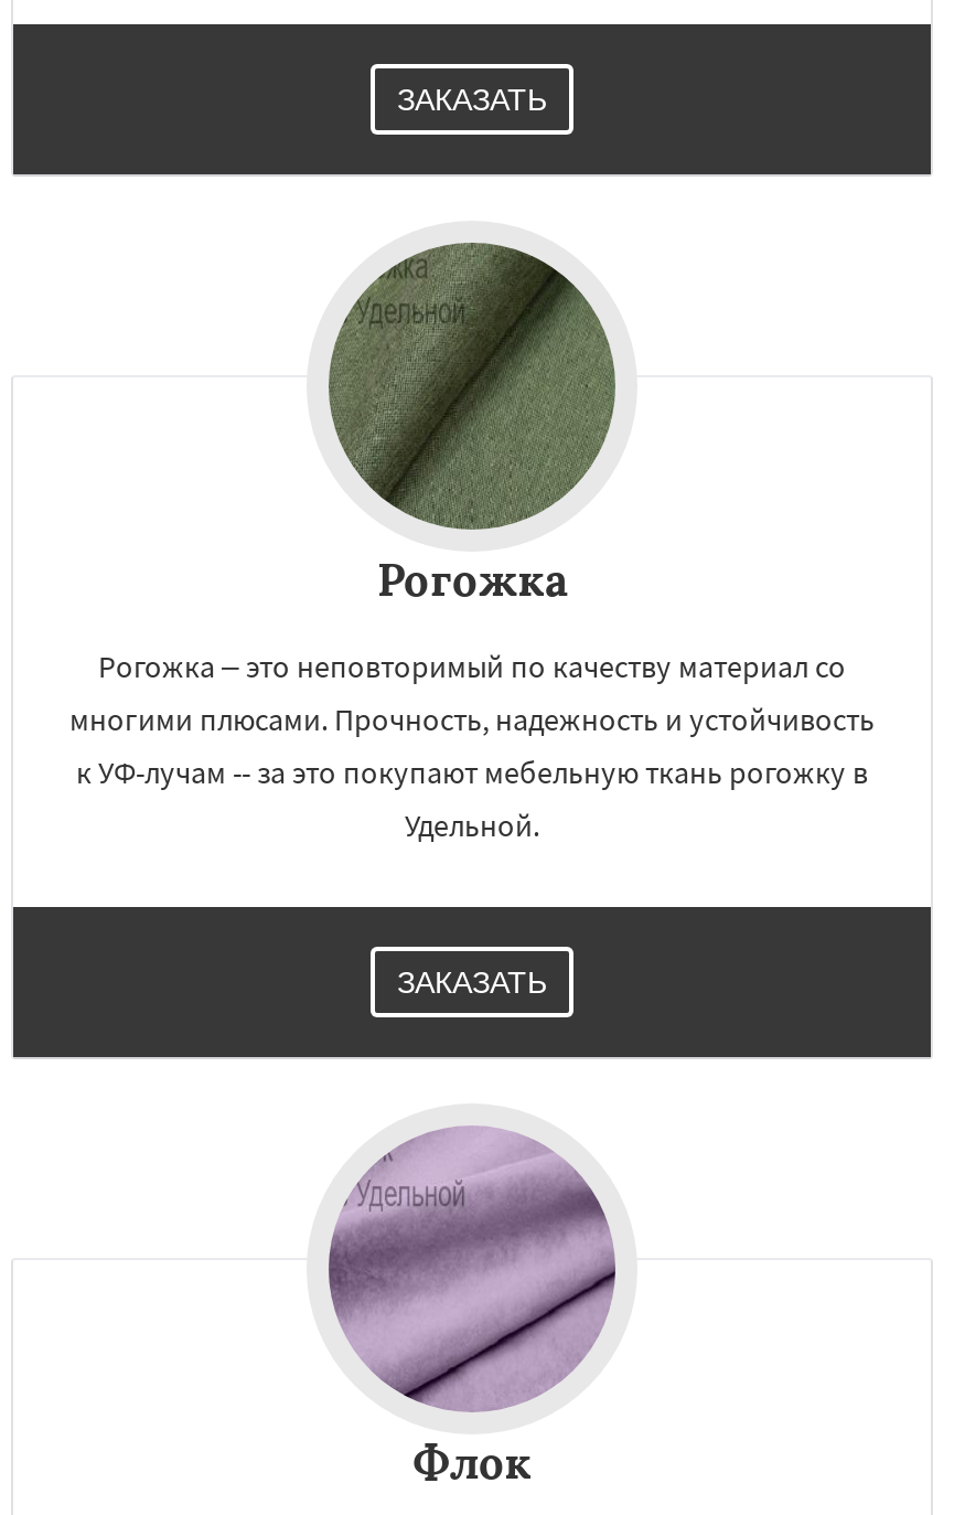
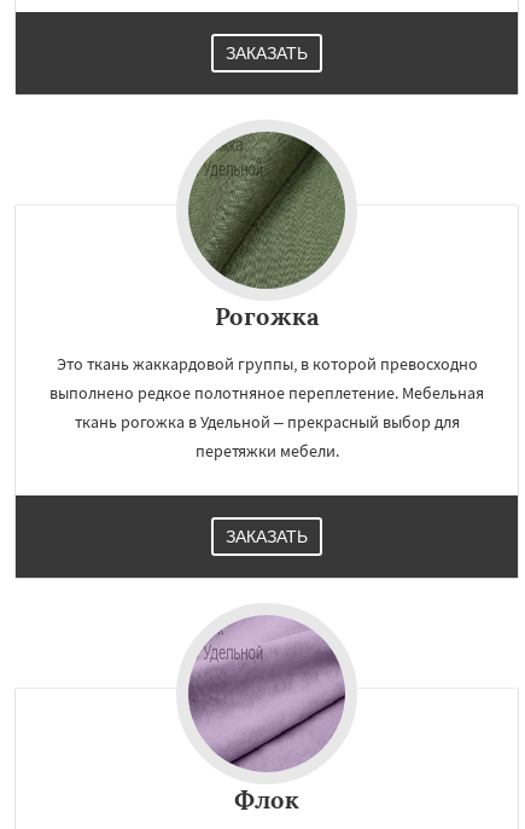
- Рогожка – это неповторимый по качеству материал со
- многими плюсами. Прочность, надежность и устойчивость
- к УФ-лучам -- за это покупают мебельную ткань рогожку в
- Удельной.
+ Это ткань жаккардовой группы, в которой превосходно
+ выполнено редкое полотняное переплетение. Мебельная
+ ткань рогожка в Удельной – прекрасный выбор для
+ перетяжки мебели.
